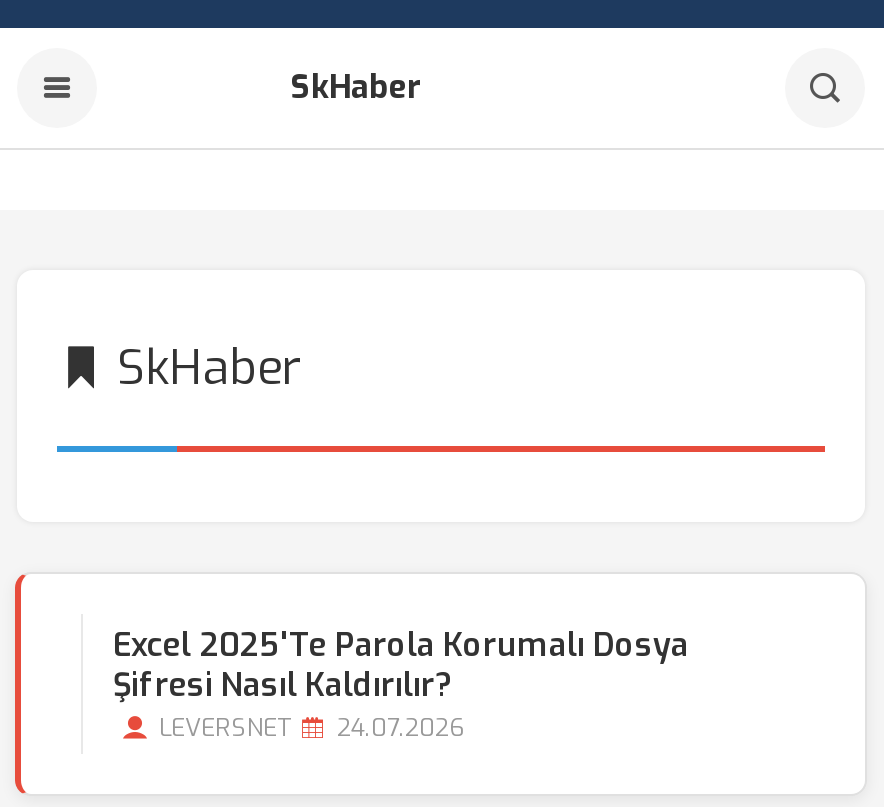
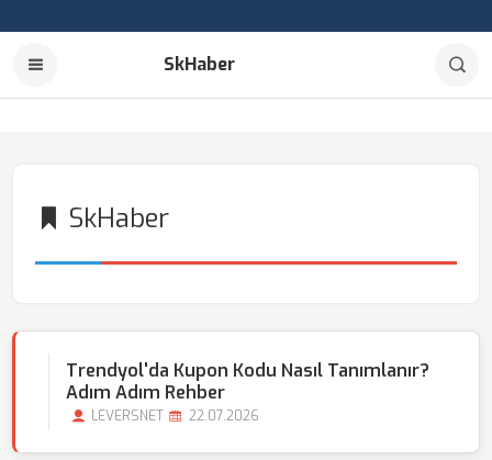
- Excel 2025'te Parola Korumalı Dosya
- Şifresi Nasıl Kaldırılır?
+ Trendyol'da Kupon Kodu Nasıl Tanımlanır?
+ Adım Adım Rehber

- LEVERSNET 24.07.2026
+ LEVERSNET 22.07.2026
